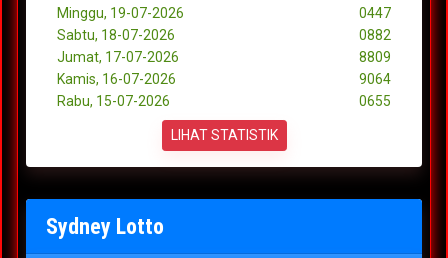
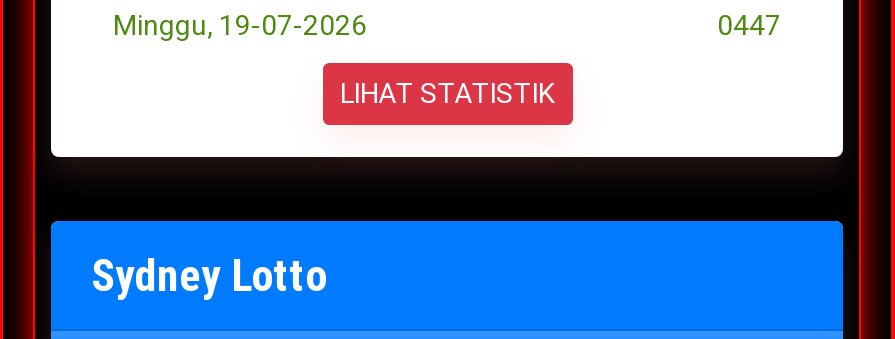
- Sabtu, 18-07-2026
- 0882
- Jumat, 17-07-2026
- 8809
- Kamis, 16-07-2026
- 9064
- Rabu, 15-07-2026
- 0655
